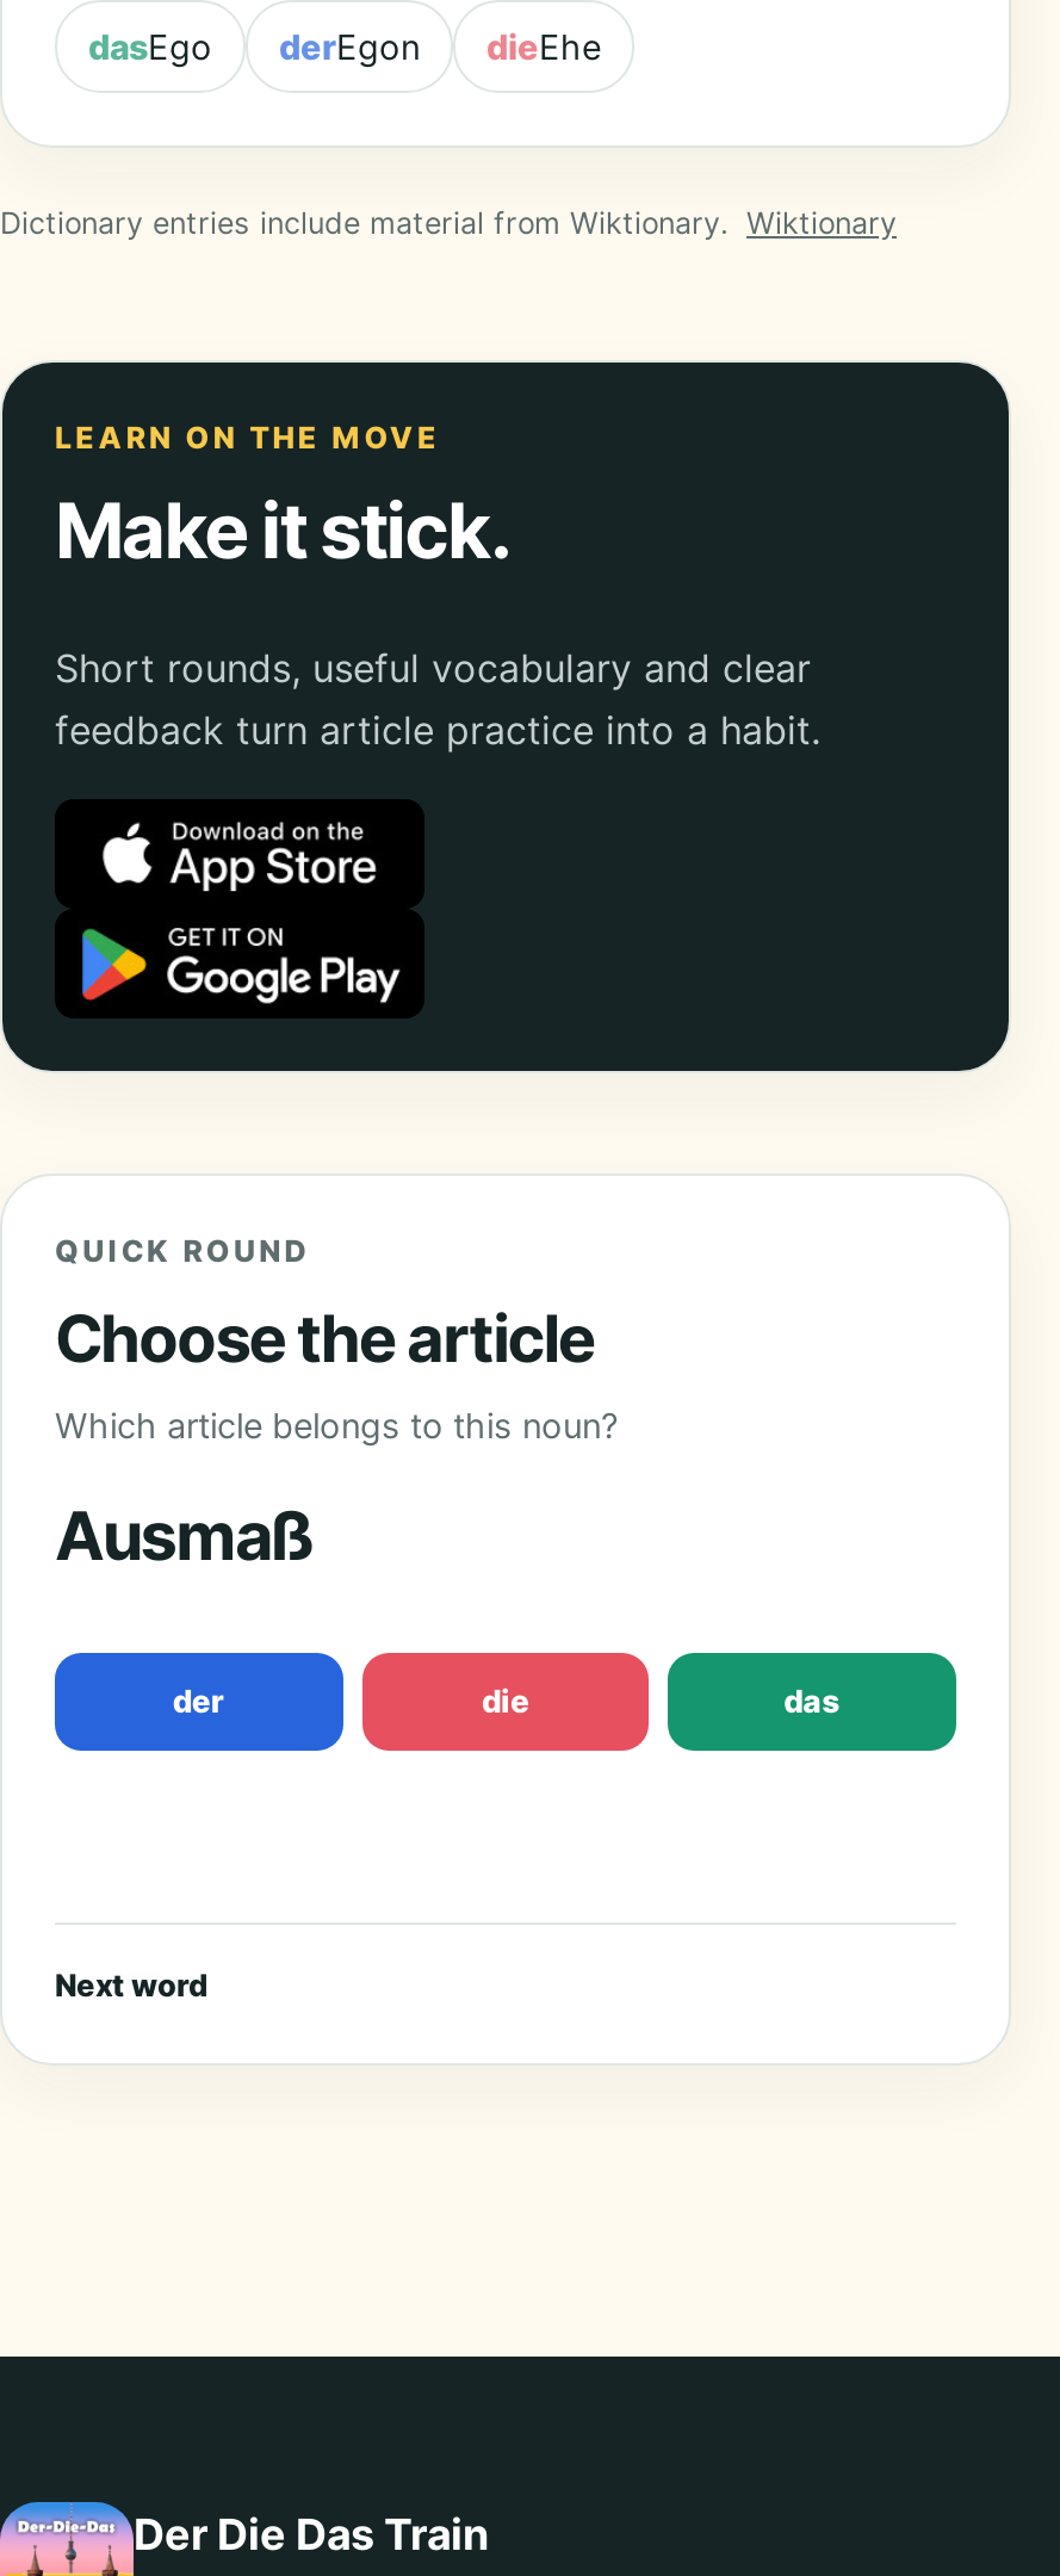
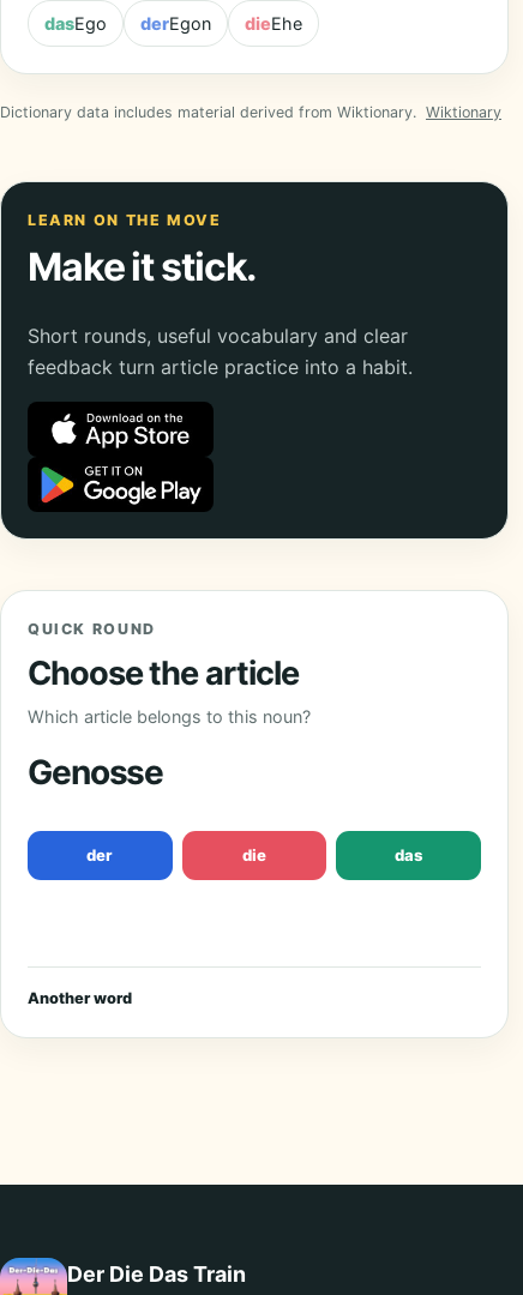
- Dictionary entries include material from Wiktionary. Wiktionary
+ Dictionary data includes material derived from Wiktionary. Wiktionary

- Ausmaß
+ Genosse

- Next word
+ Another word
